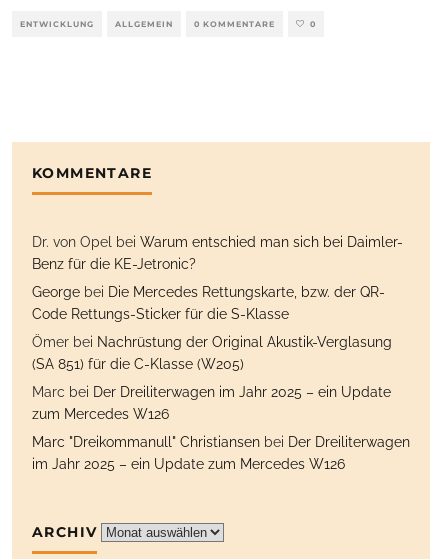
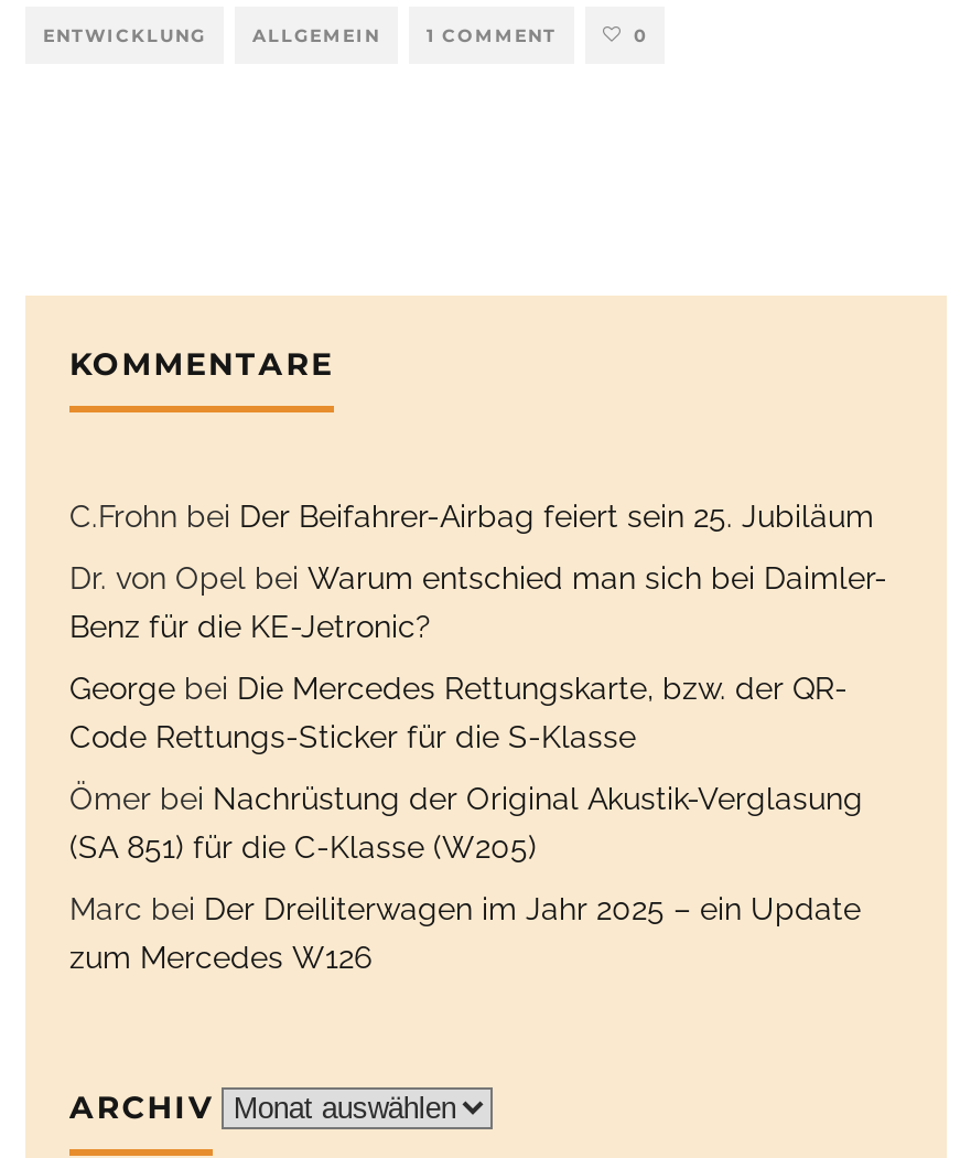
- 0 KOMMENTARE
+ 1 COMMENT

+ C.Frohn bei Der Beifahrer-Airbag feiert sein 25. Jubiläum

moved down: Dr. von Opel bei Warum entschied man sich bei Daimler- | Benz für die KE-Jetronic? | George bei Die Mercedes Rettungskarte, bzw. der QR- | Code Rettungs-Sticker für die S-Klasse | Ömer bei Nachrüstung der Original Akustik-Verglasung | (SA 851) für die C-Klasse (W205) | Marc bei Der Dreiliterwagen im Jahr 2025 – ein Update | zum Mercedes W126

- Marc "Dreikommanull" Christiansen bei Der Dreiliterwagen
- im Jahr 2025 – ein Update zum Mercedes W126
